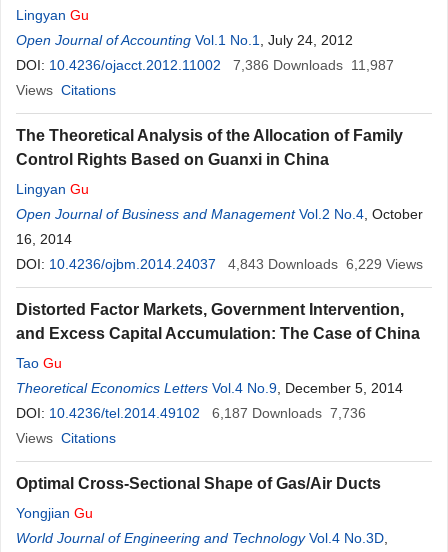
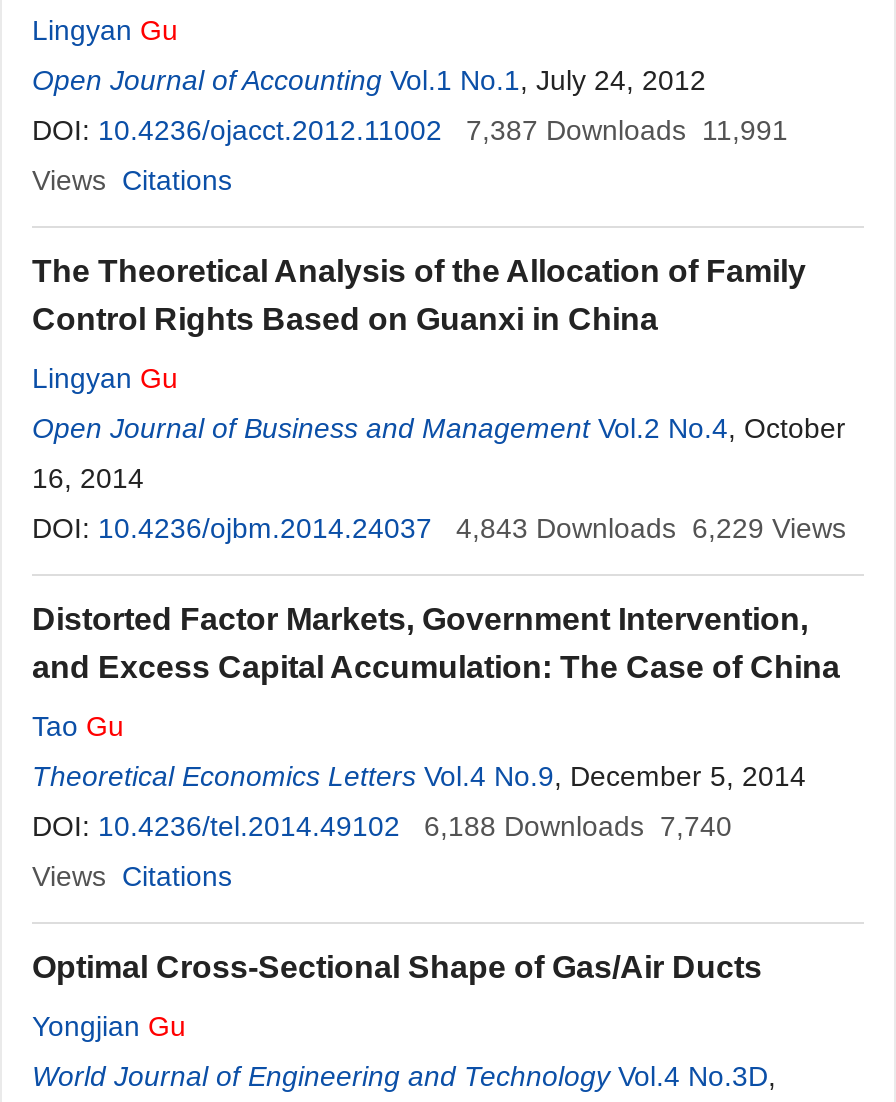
- DOI: 10.4236/ojacct.2012.11002 7,386 Downloads 11,987
+ DOI: 10.4236/ojacct.2012.11002 7,387 Downloads 11,991

- DOI: 10.4236/tel.2014.49102 6,187 Downloads 7,736
+ DOI: 10.4236/tel.2014.49102 6,188 Downloads 7,740
